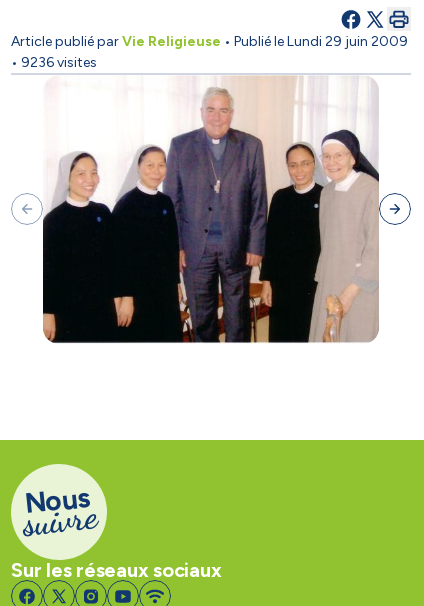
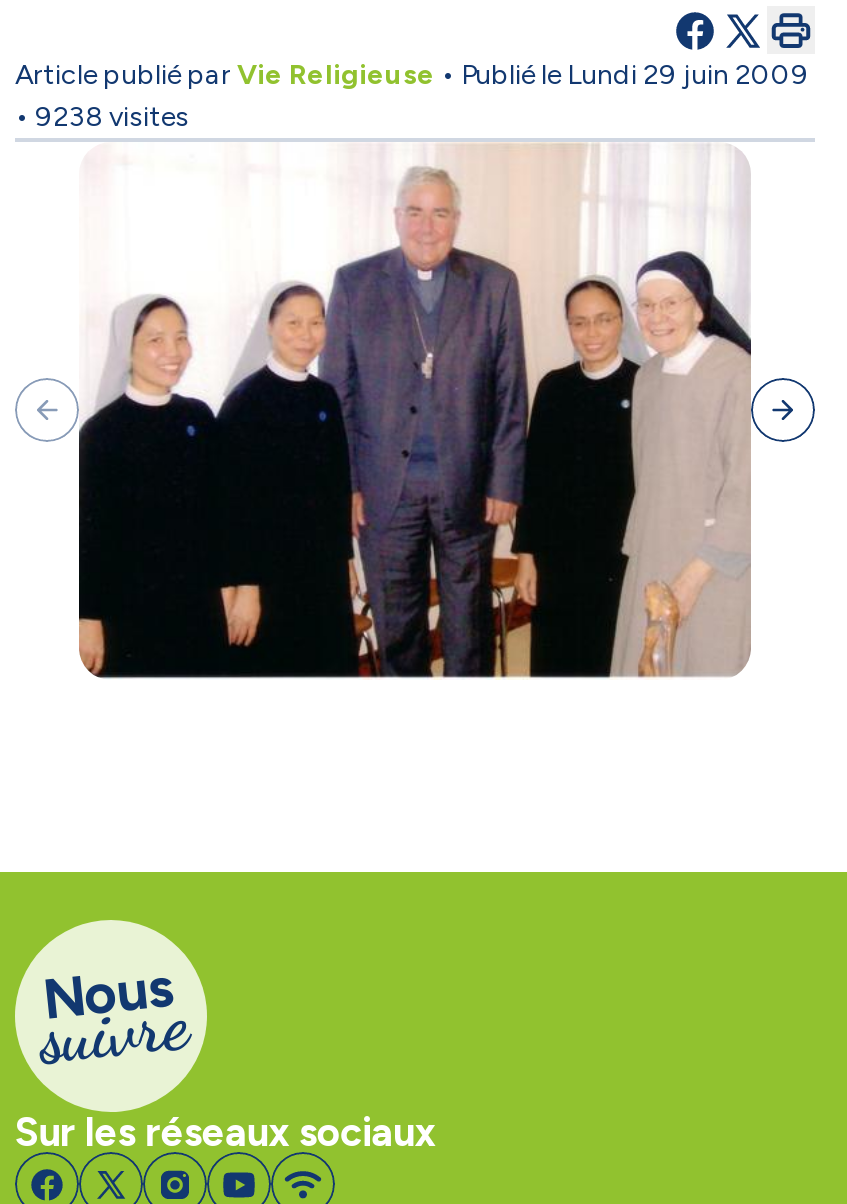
- • 9236 visites
+ • 9238 visites
